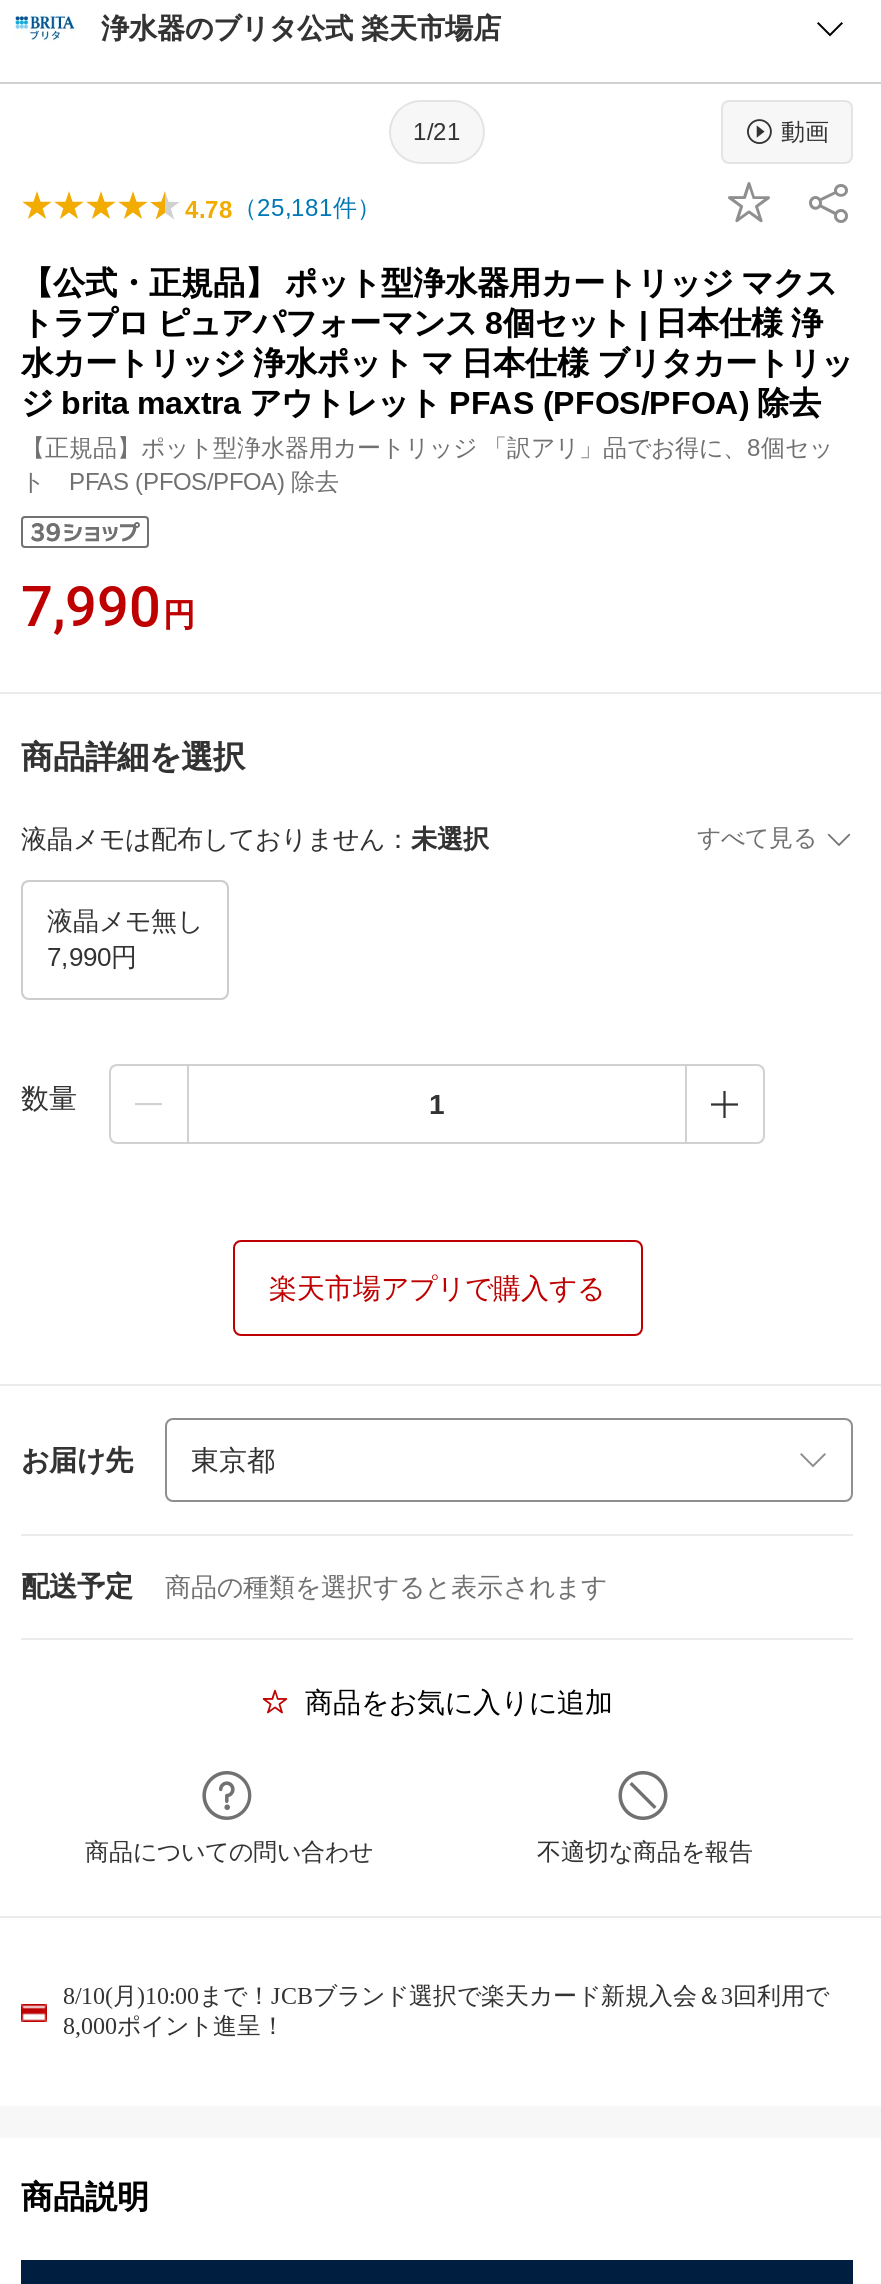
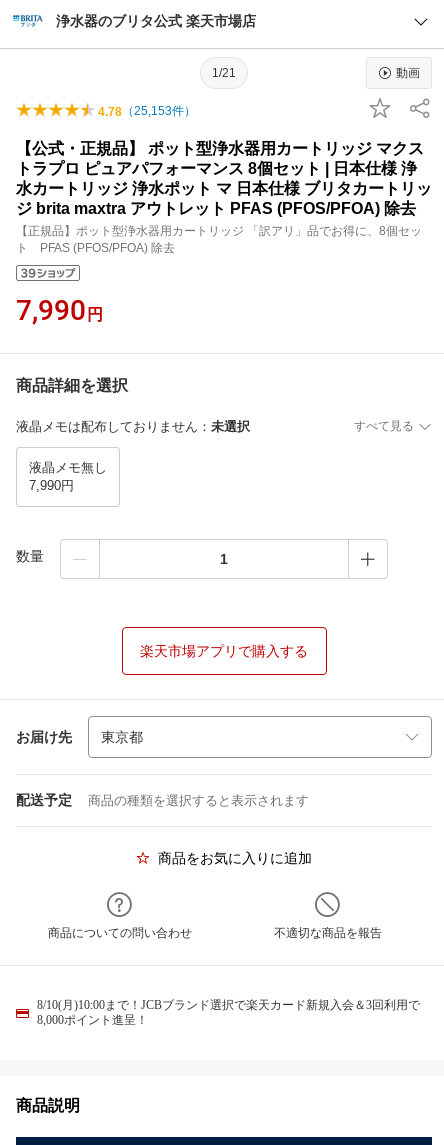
- 4.78（25,181件）
+ 4.78（25,153件）
